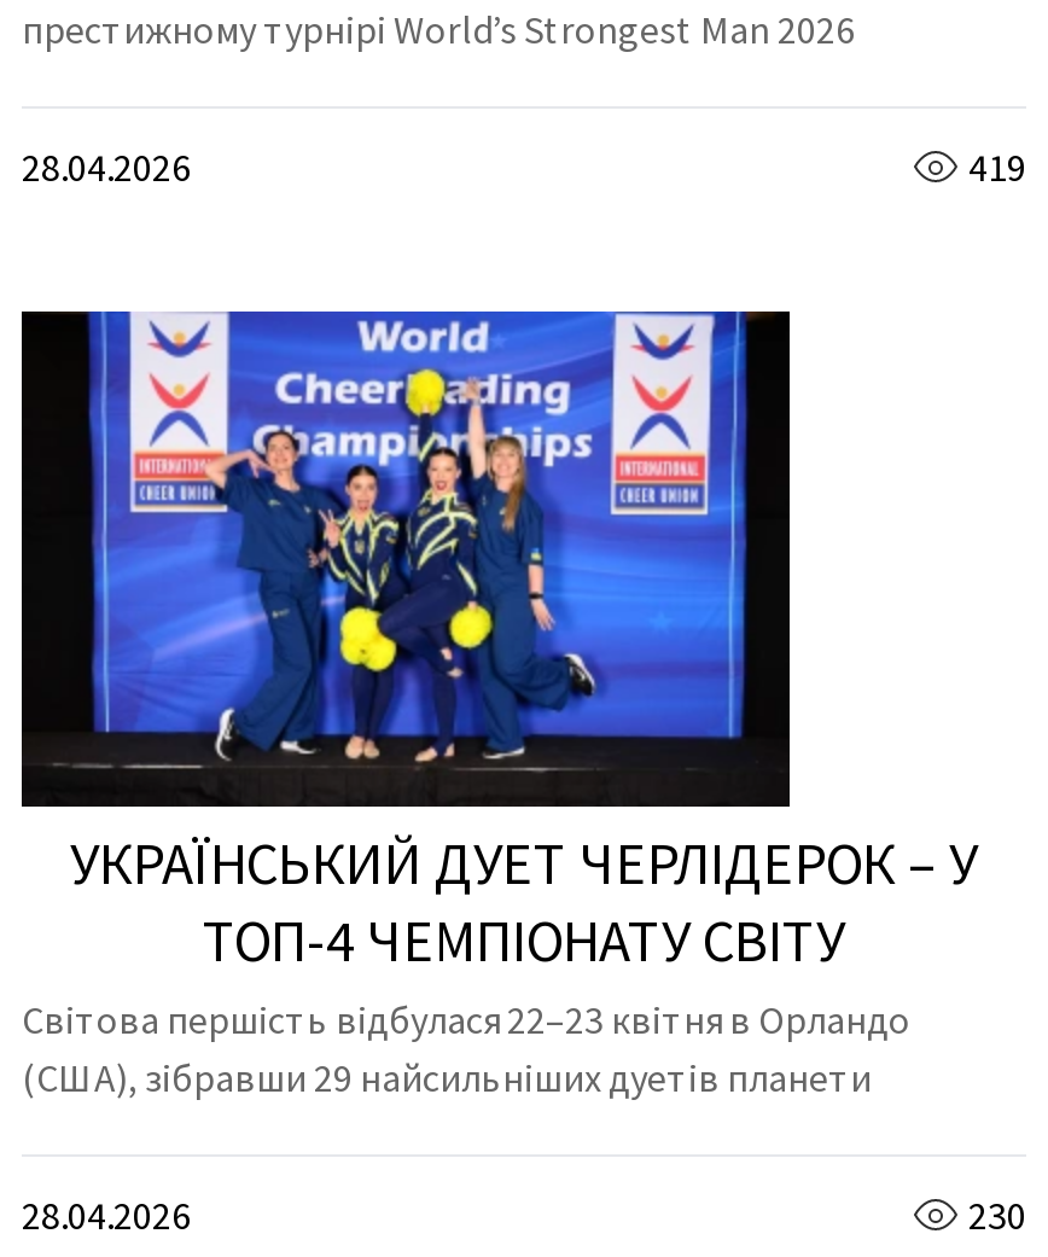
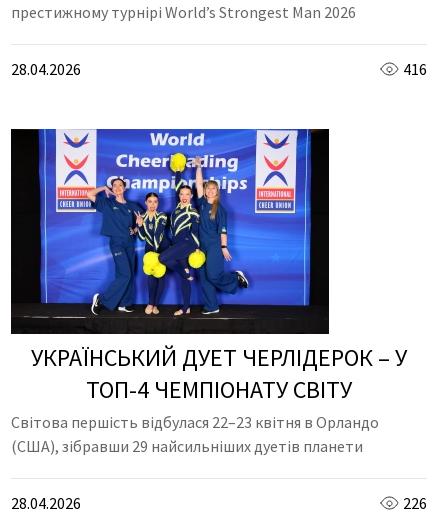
- 419
+ 416

- 230
+ 226
